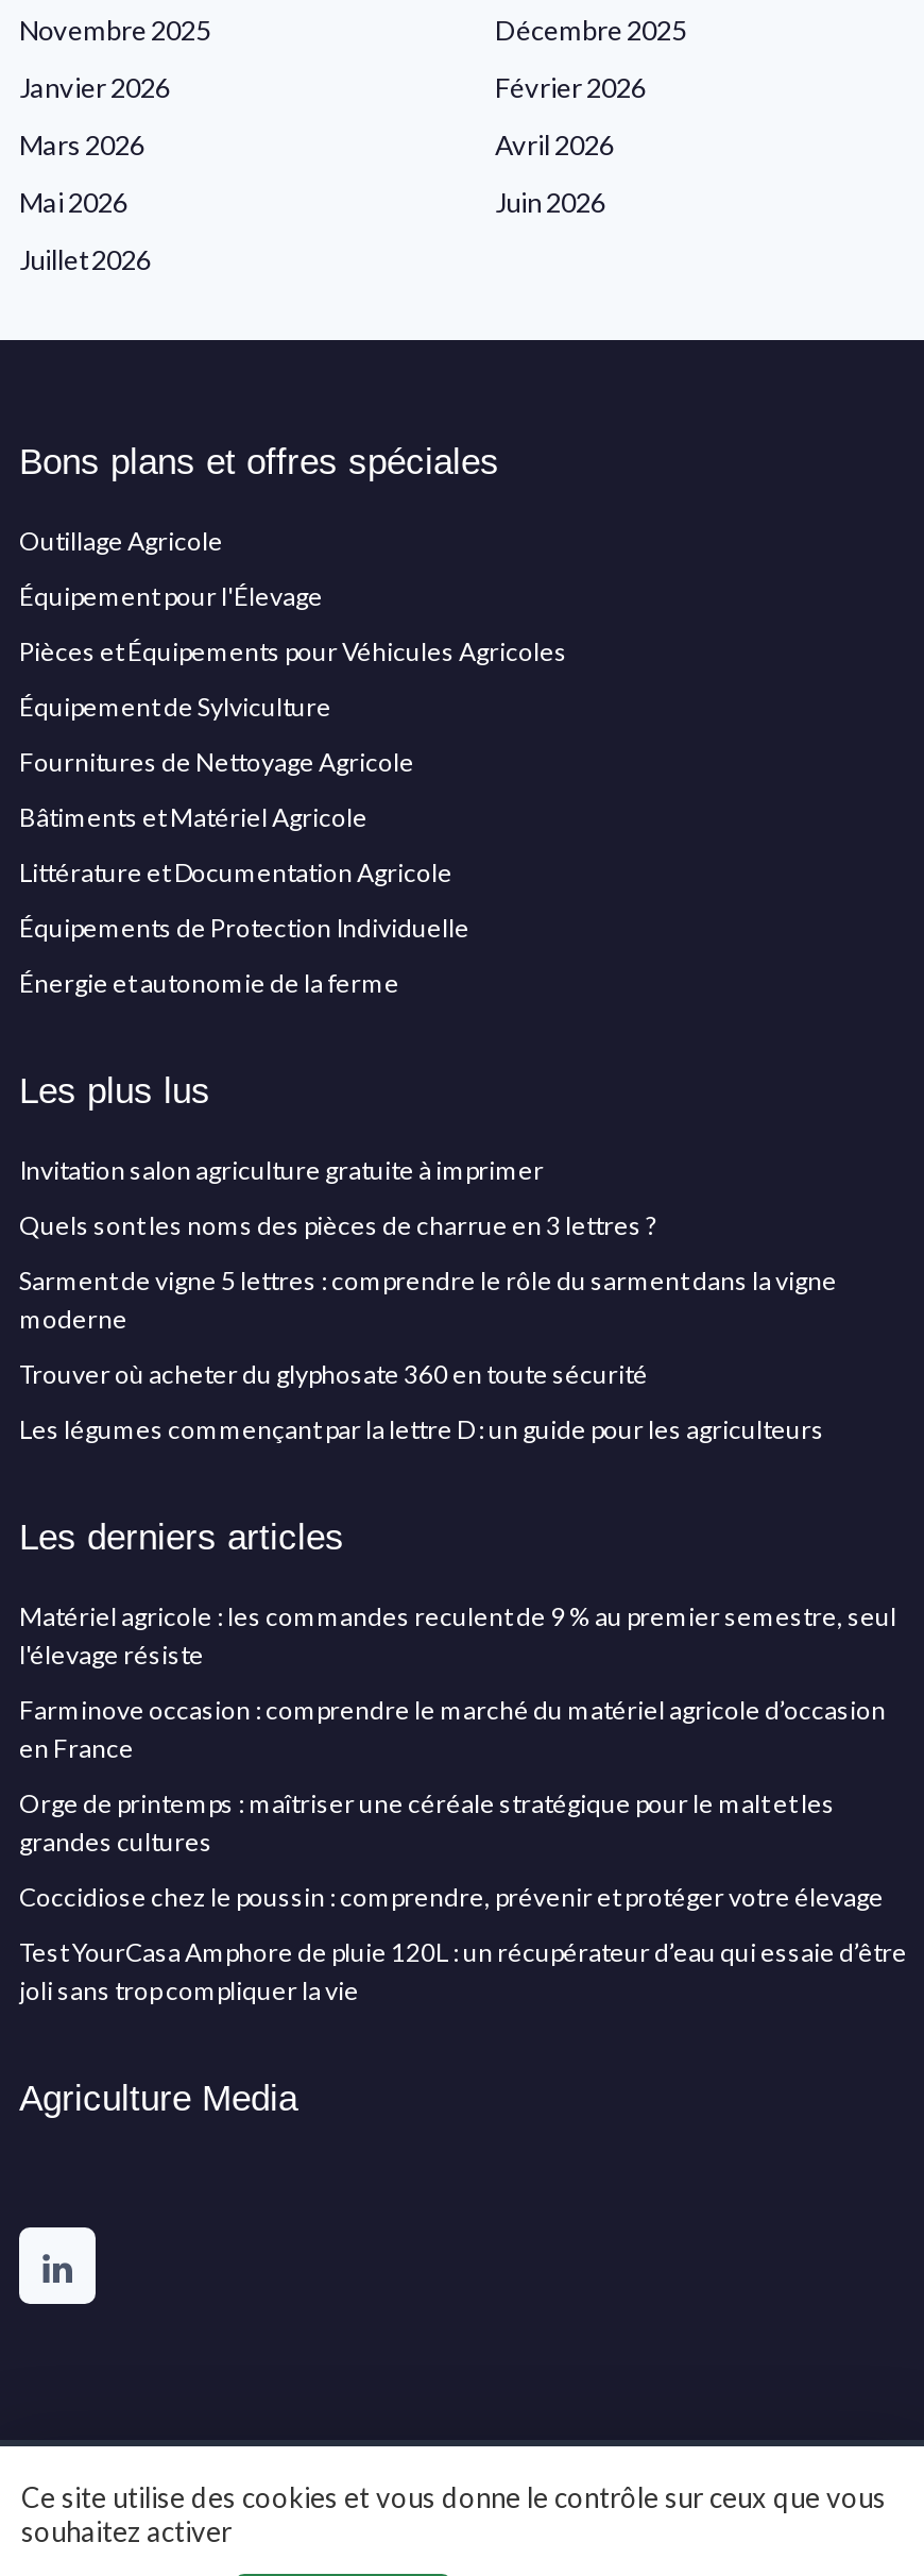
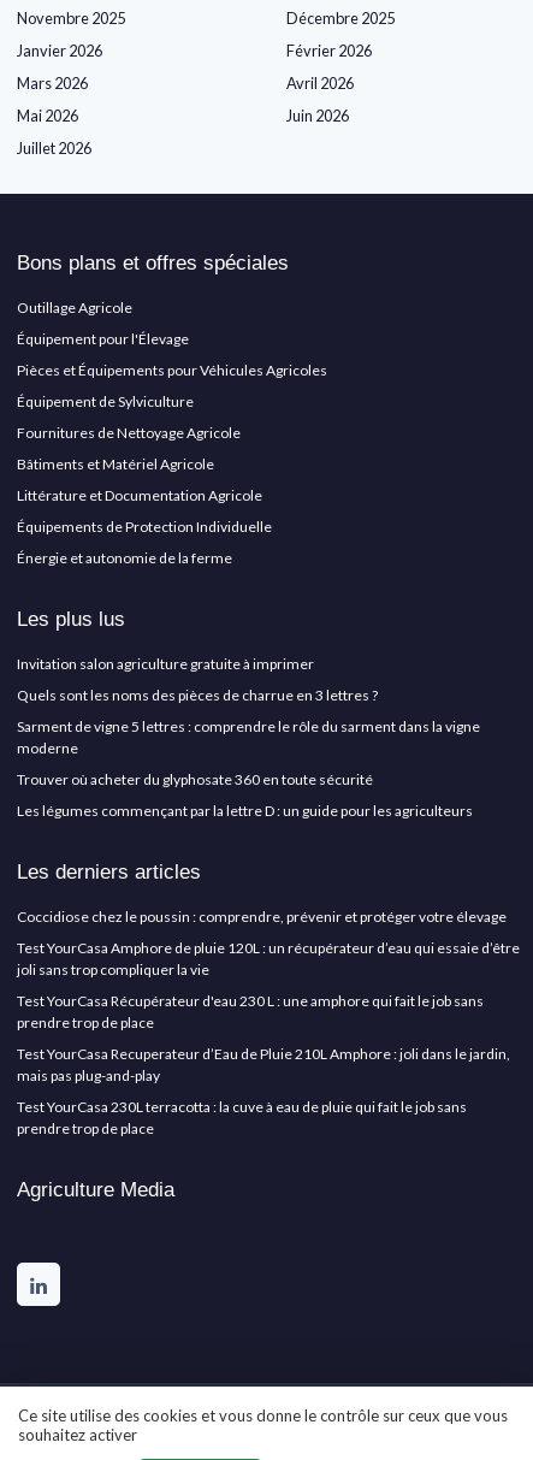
- Matériel agricole : les commandes reculent de 9 % au premier semestre, seul
- l'élevage résiste
- Farminove occasion : comprendre le marché du matériel agricole d’occasion
- en France
- Orge de printemps : maîtriser une céréale stratégique pour le malt et les
- grandes cultures

moved up: Coccidiose chez le poussin : comprendre, prévenir et protéger votre élevage | Test YourCasa Amphore de pluie 120L : un récupérateur d’eau qui essaie d’être | joli sans trop compliquer la vie

+ Test YourCasa Récupérateur d'eau 230 L : une amphore qui fait le job sans
+ prendre trop de place
+ Test YourCasa Recuperateur d’Eau de Pluie 210L Amphore : joli dans le jardin,
+ mais pas plug-and-play
+ Test YourCasa 230L terracotta : la cuve à eau de pluie qui fait le job sans
+ prendre trop de place
